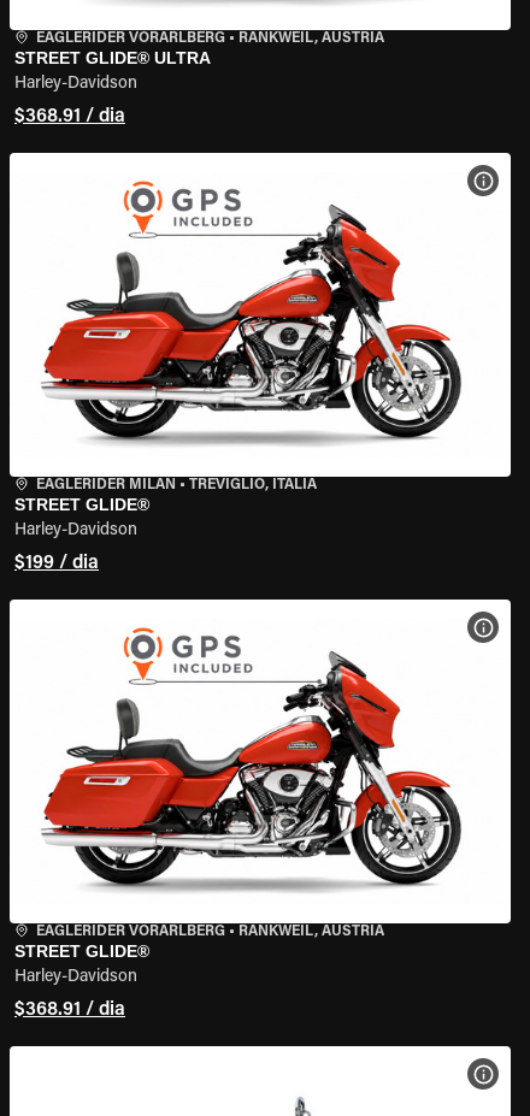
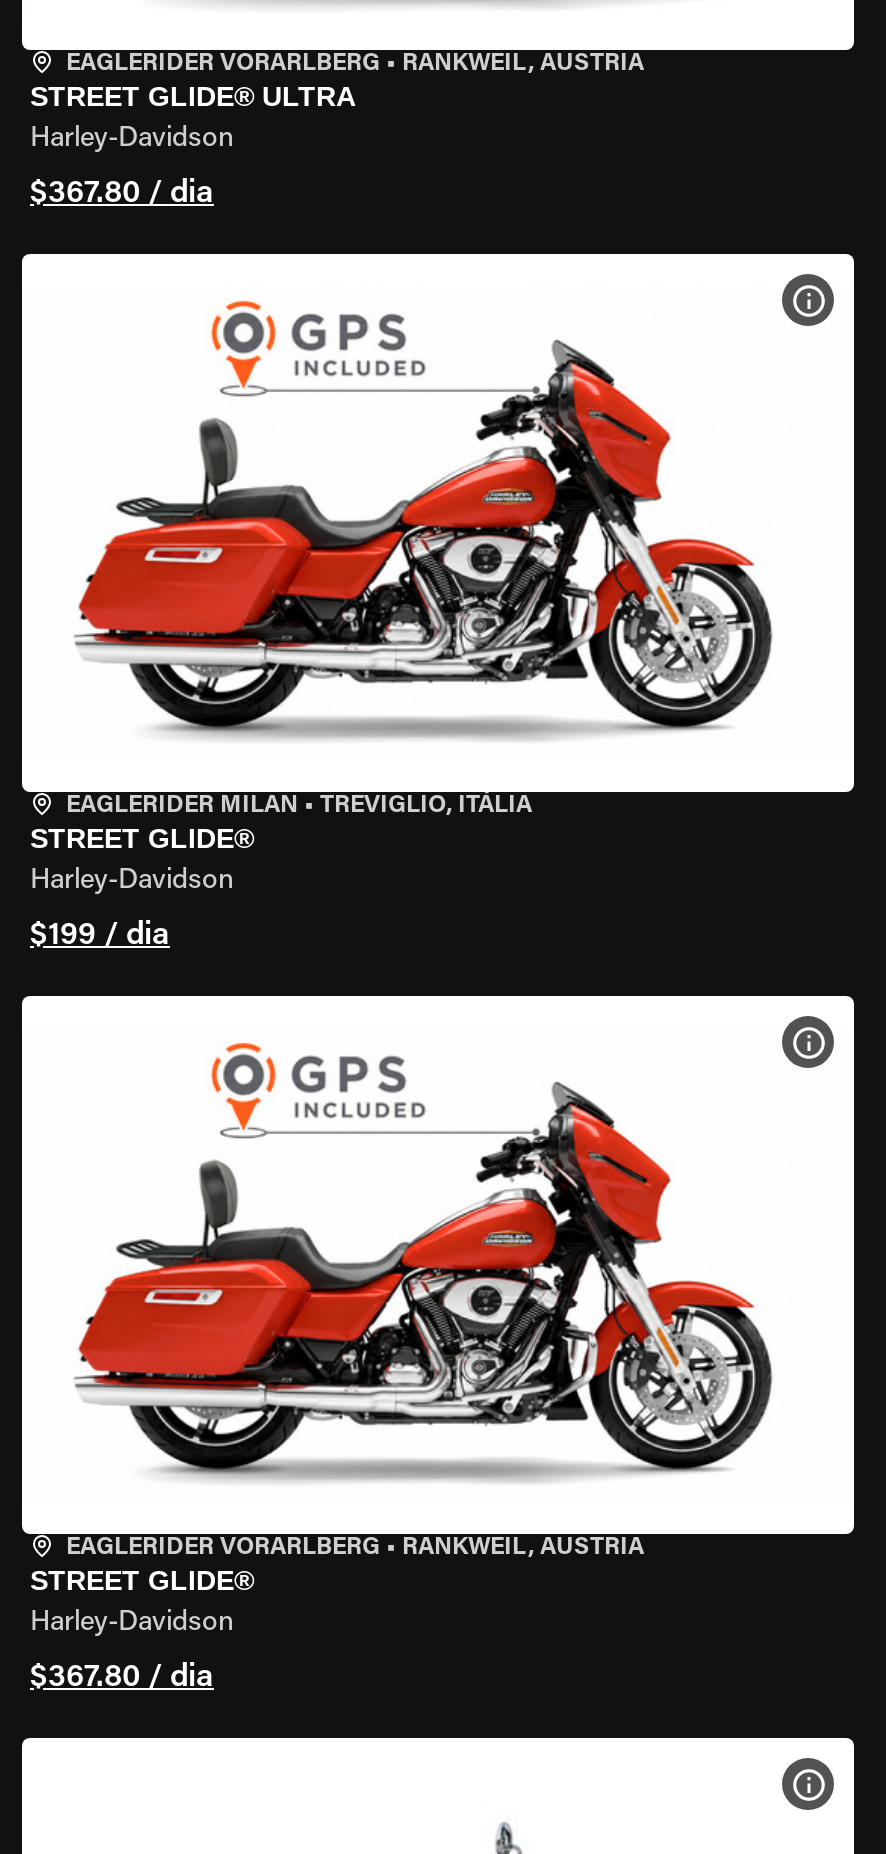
- $368.91 / dia
+ $367.80 / dia

- $368.91 / dia
+ $367.80 / dia
